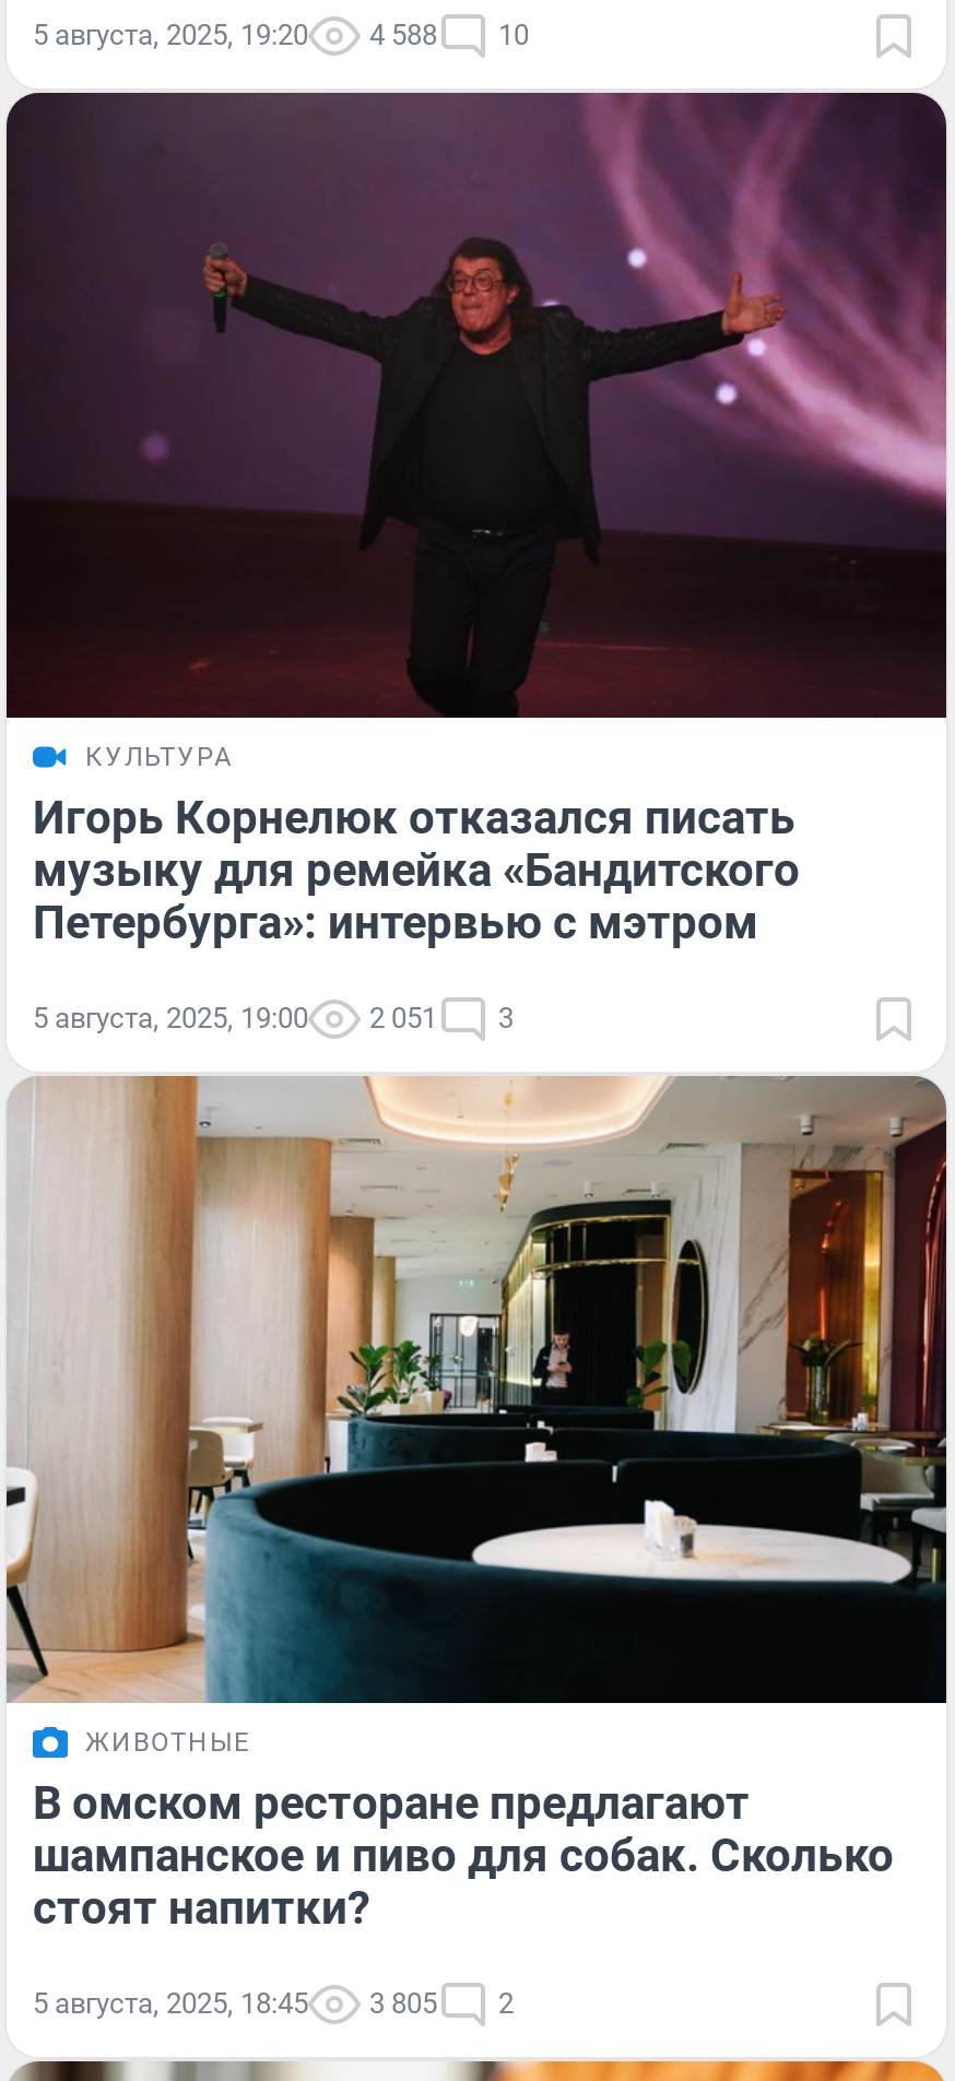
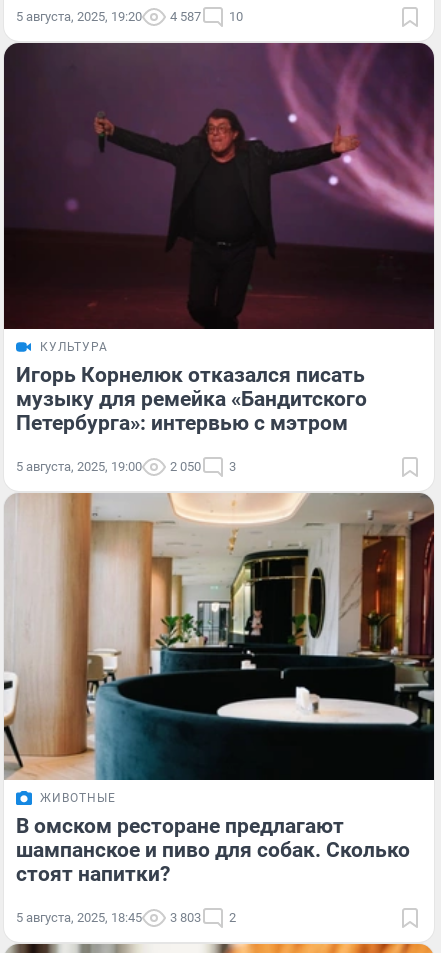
- 5 августа, 2025, 19:20 4 588 10
+ 5 августа, 2025, 19:20 4 587 10

- 5 августа, 2025, 19:00 2 051 3
+ 5 августа, 2025, 19:00 2 050 3

- 5 августа, 2025, 18:45 3 805 2
+ 5 августа, 2025, 18:45 3 803 2
